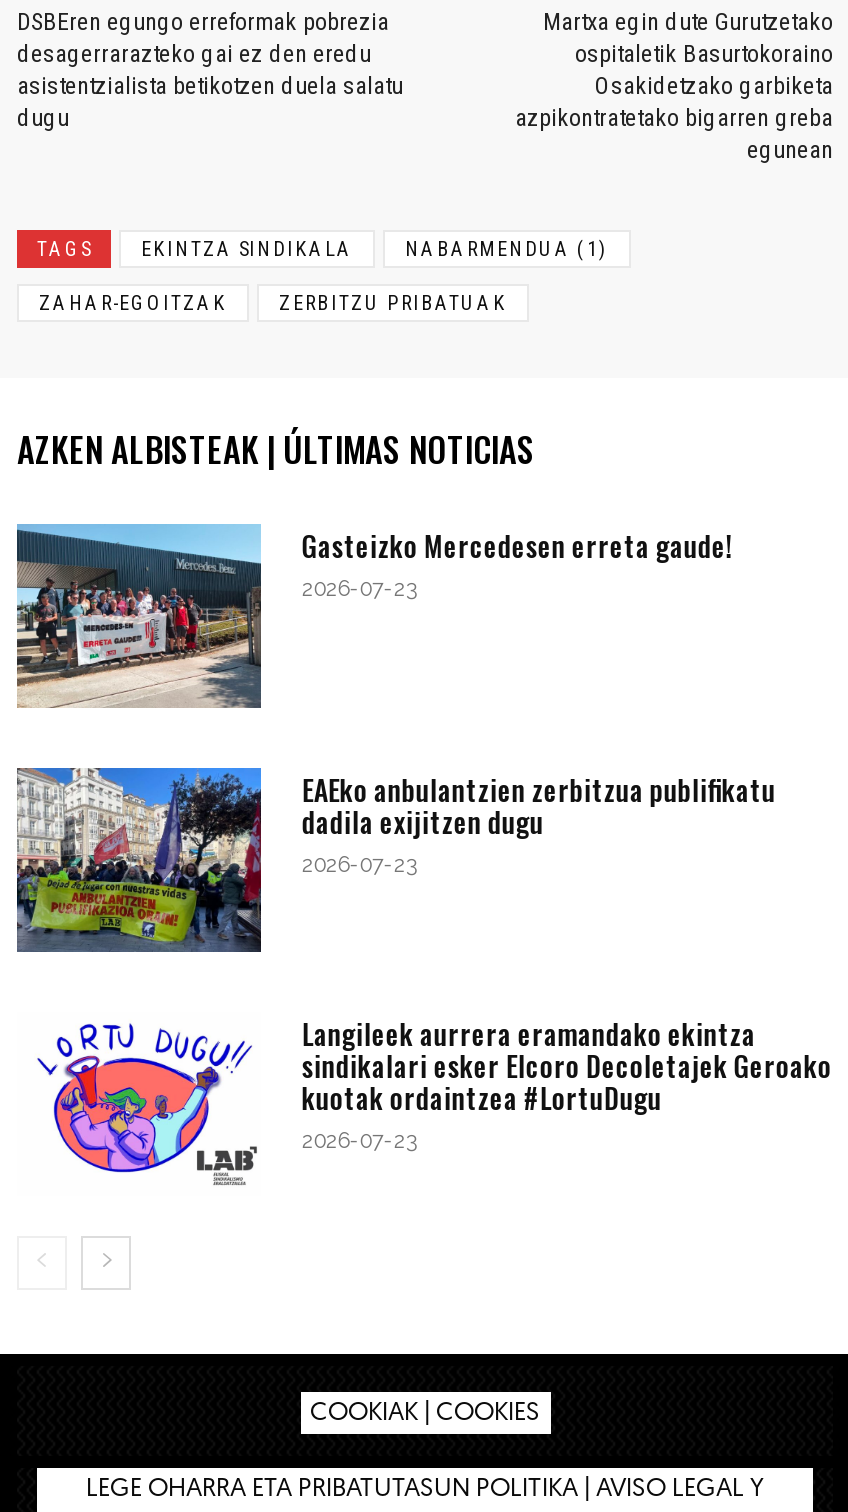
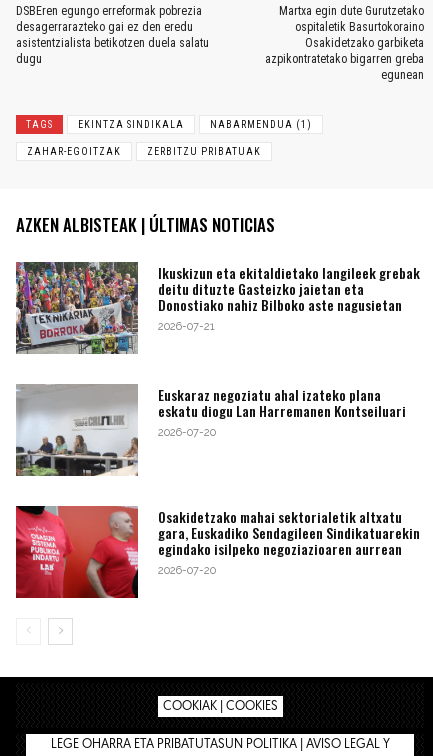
- [image]
- Gasteizko Mercedesen erreta gaude!
- 2026-07-23
+ [image]
+ Ikuskizun eta ekitaldietako langileek grebak
+ deitu dituzte Gasteizko jaietan eta
+ Donostiako nahiz Bilboko aste nagusietan
+ 2026-07-21

- [image]
- EAEko anbulantzien zerbitzua publifikatu
- dadila exijitzen dugu
- 2026-07-23
+ [image]
+ Euskaraz negoziatu ahal izateko plana
+ eskatu diogu Lan Harremanen Kontseiluari
+ 2026-07-20

- [image]
- Langileek aurrera eramandako ekintza
- sindikalari esker Elcoro Decoletajek Geroako
- kuotak ordaintzea #LortuDugu
- 2026-07-23
+ [image]
+ Osakidetzako mahai sektorialetik altxatu
+ gara, Euskadiko Sendagileen Sindikatuarekin
+ egindako isilpeko negoziazioaren aurrean
+ 2026-07-20
